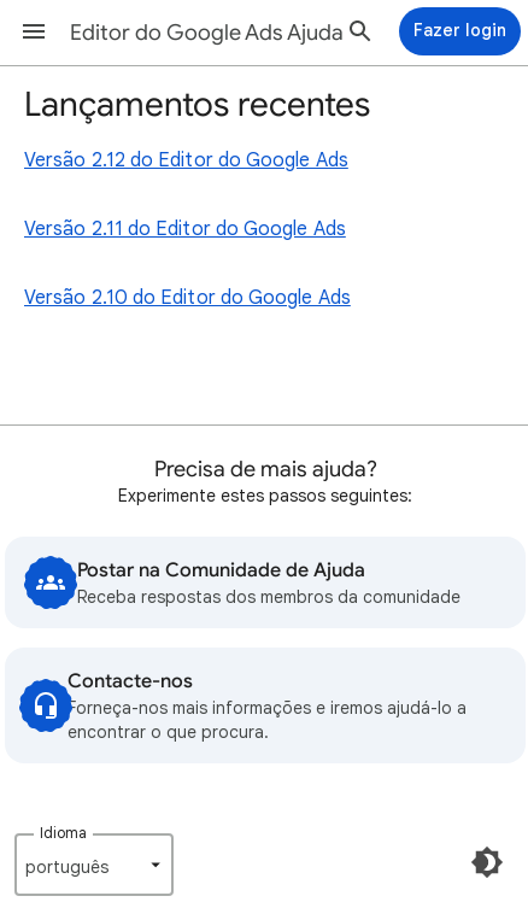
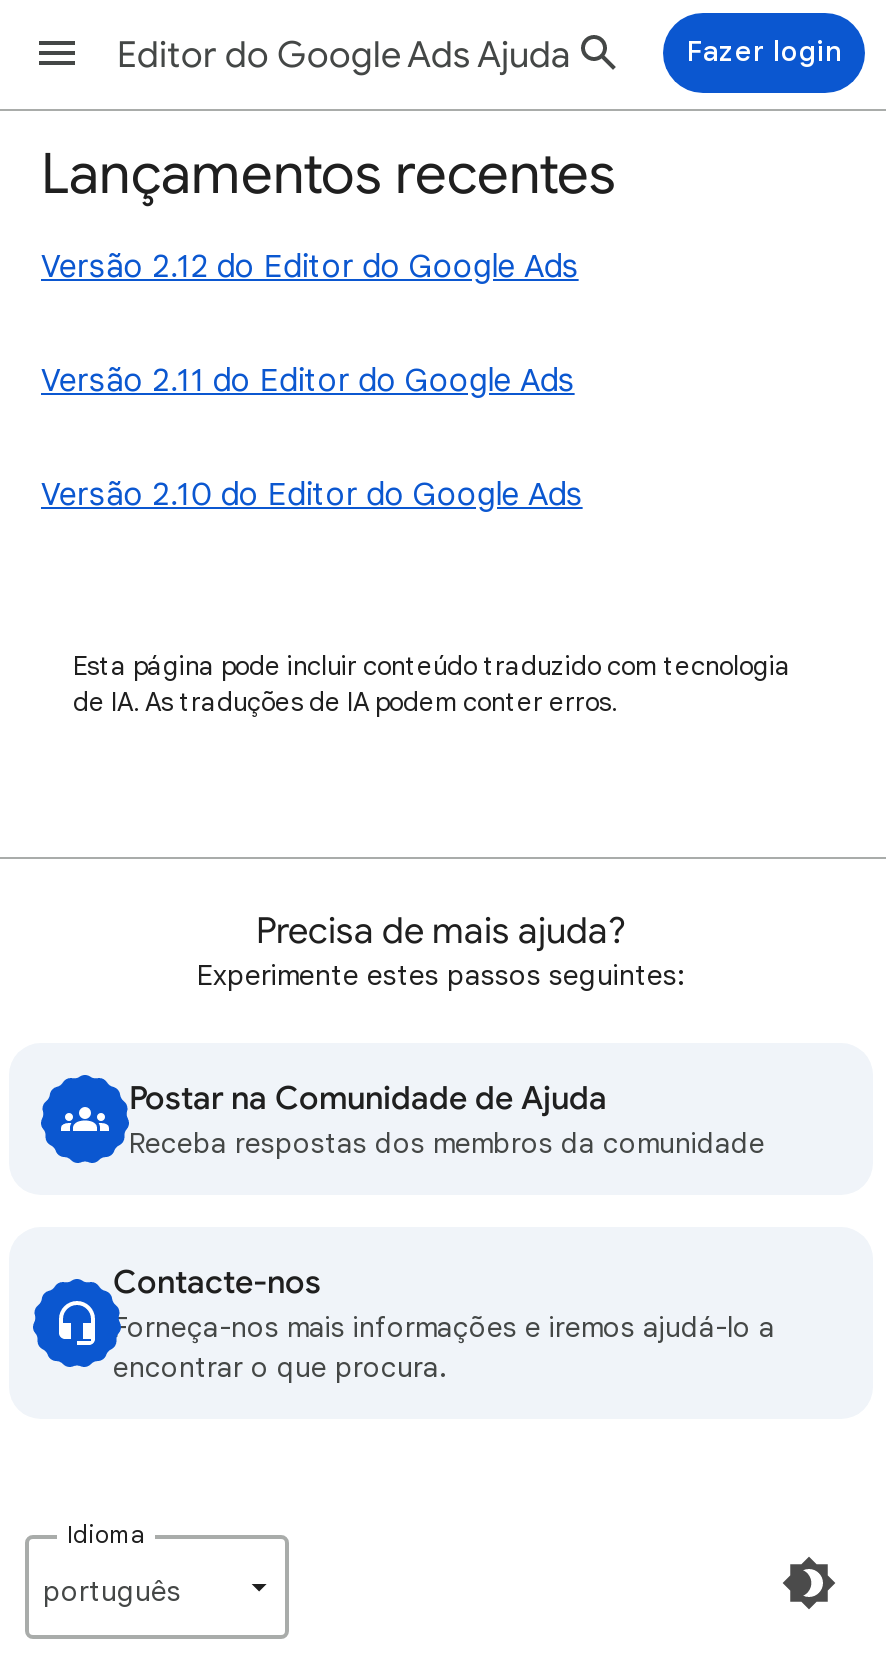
+ Esta página pode incluir conteúdo traduzido com tecnologia
+ de IA. As traduções de IA podem conter erros.
